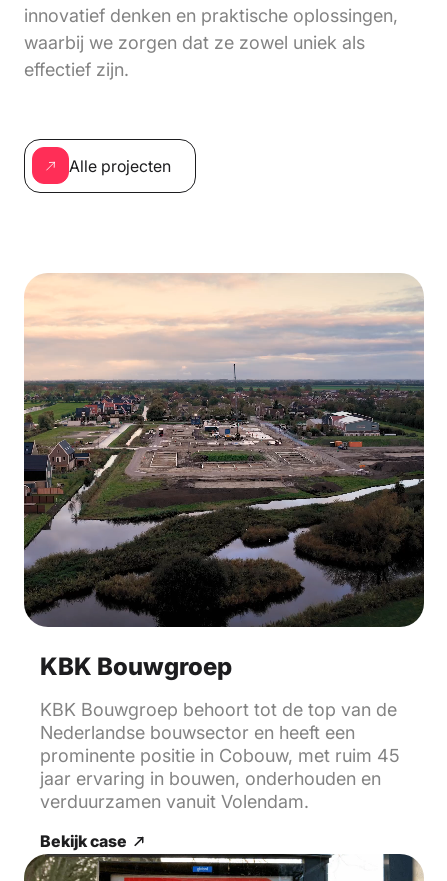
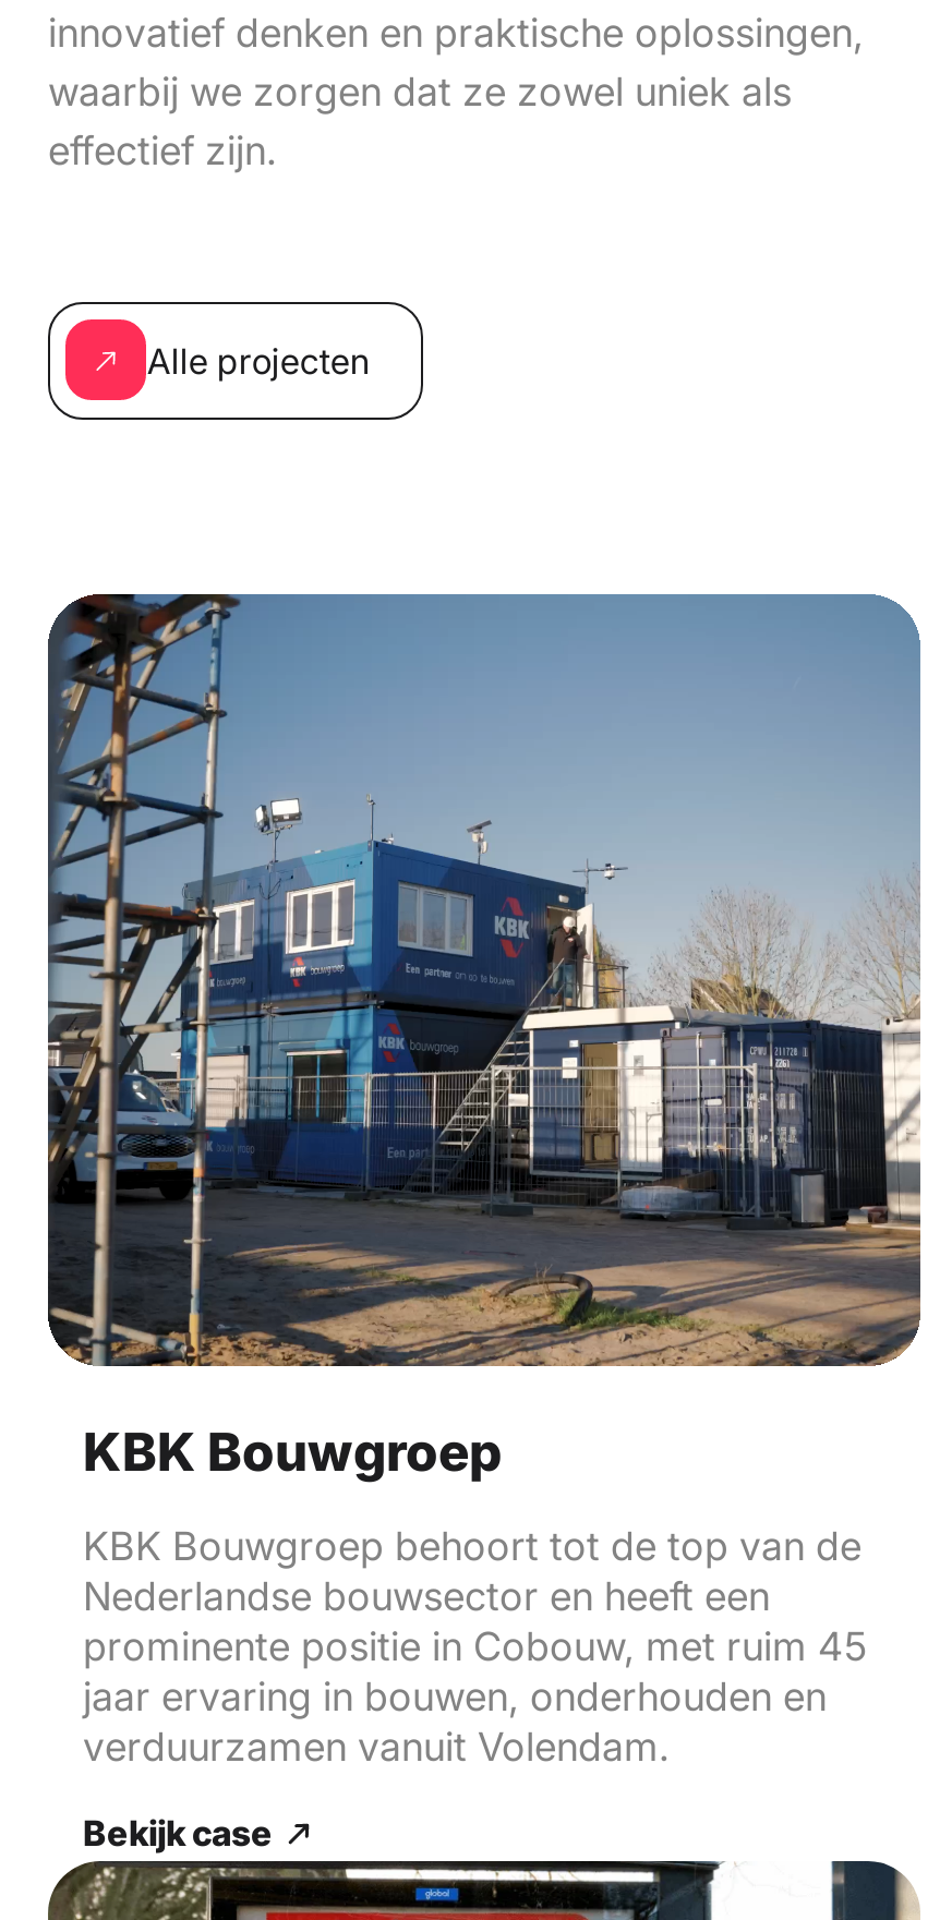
- [image]
+ [image]
